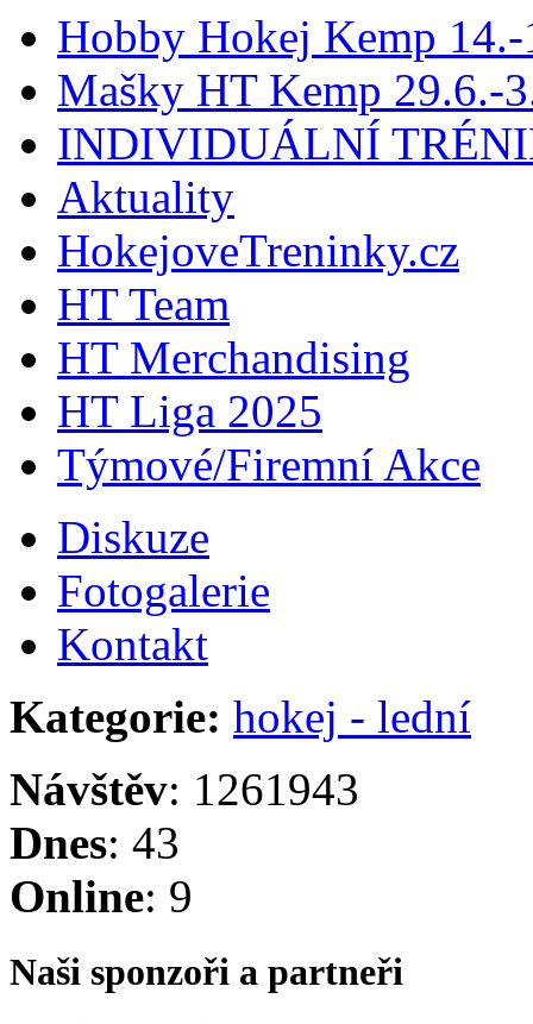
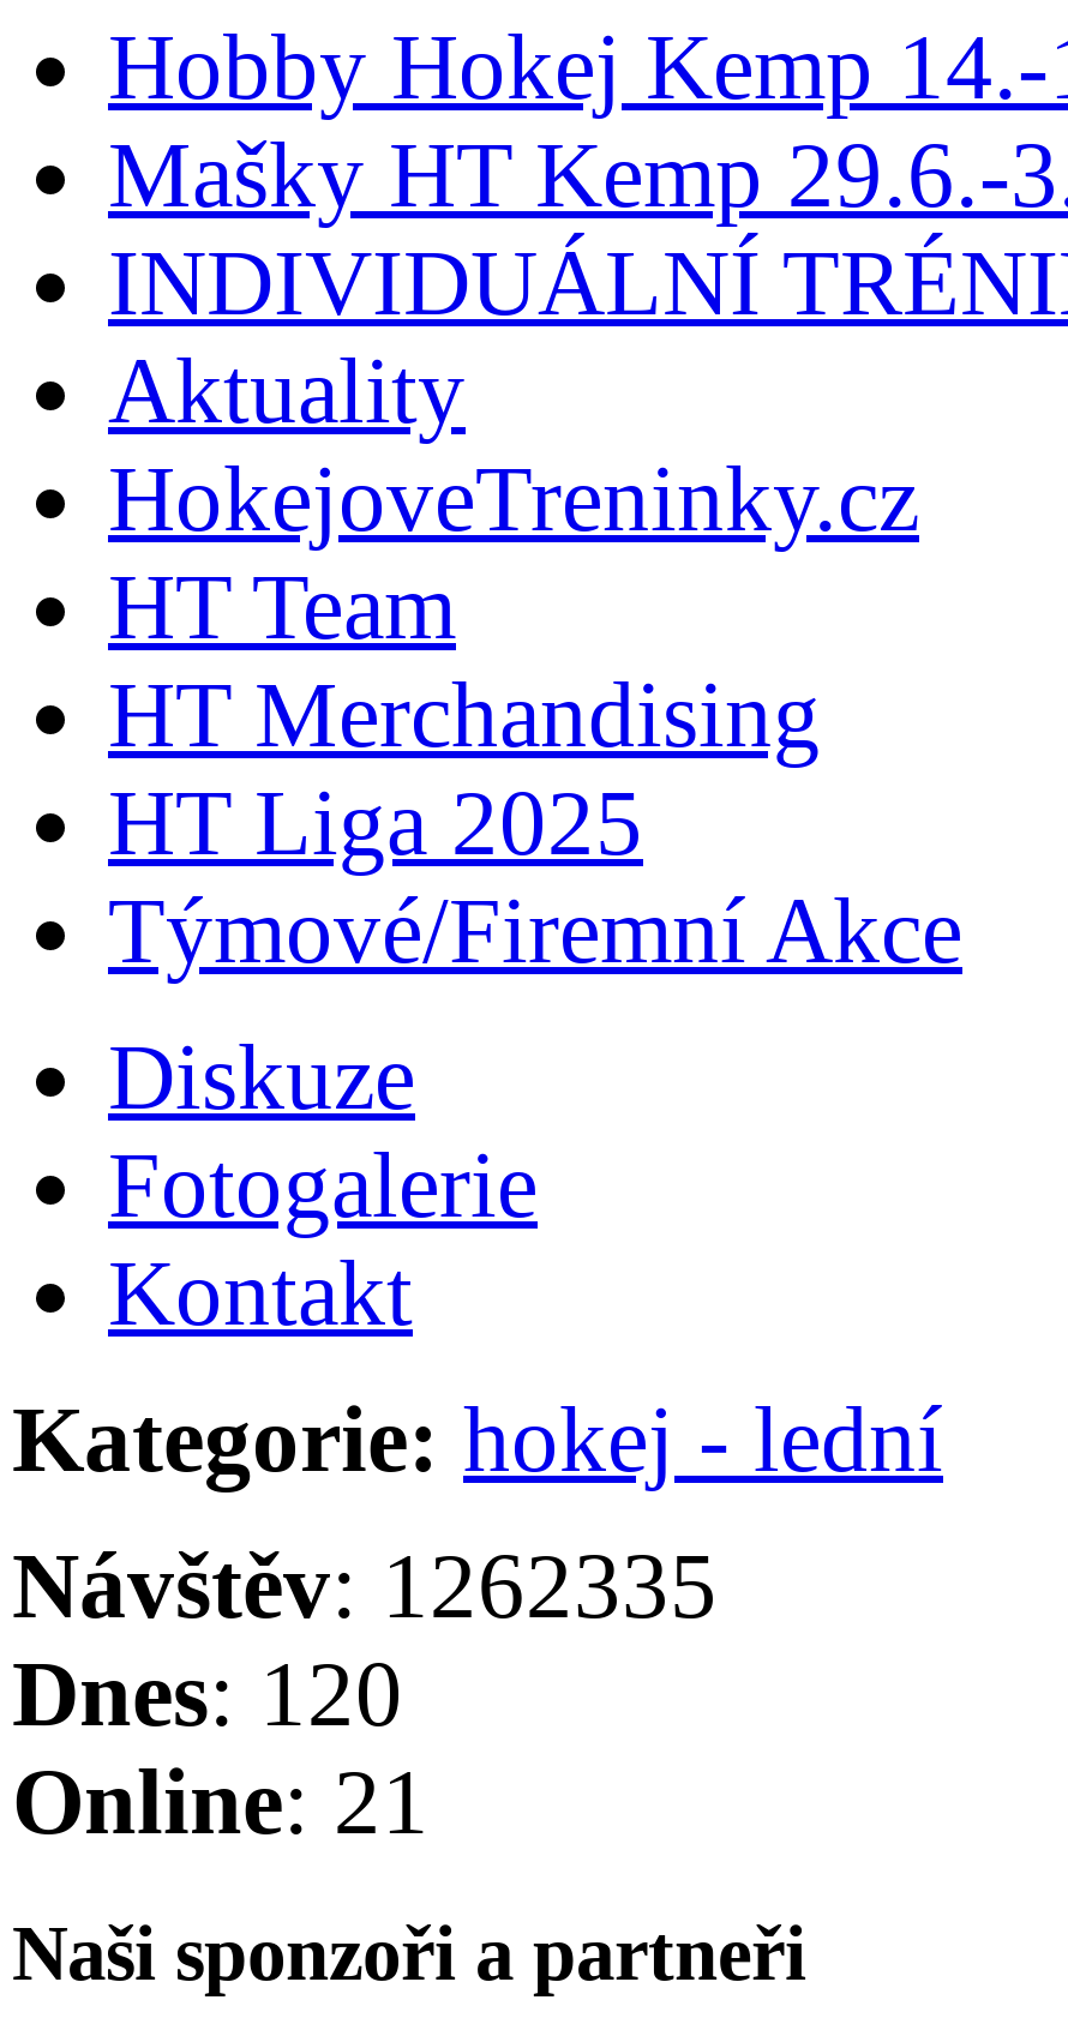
- Návštěv: 1261943
+ Návštěv: 1262335

- Dnes: 43
+ Dnes: 120

- Online: 9
+ Online: 21
